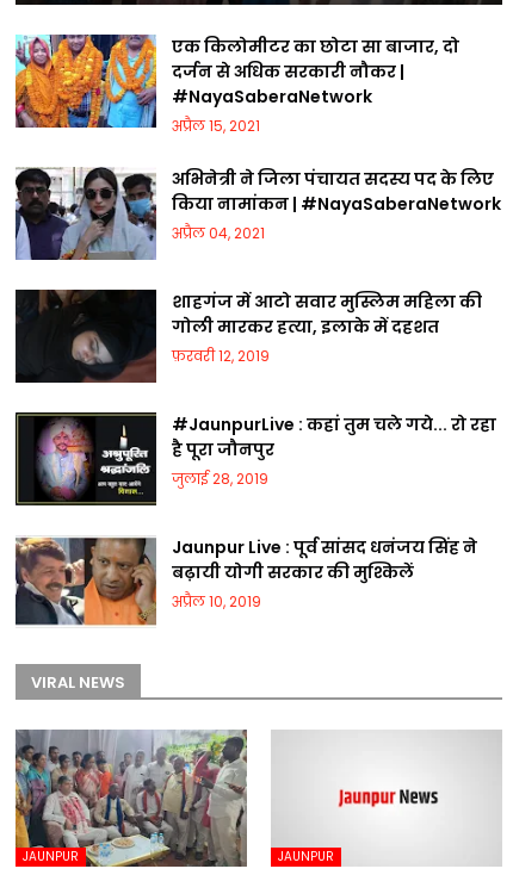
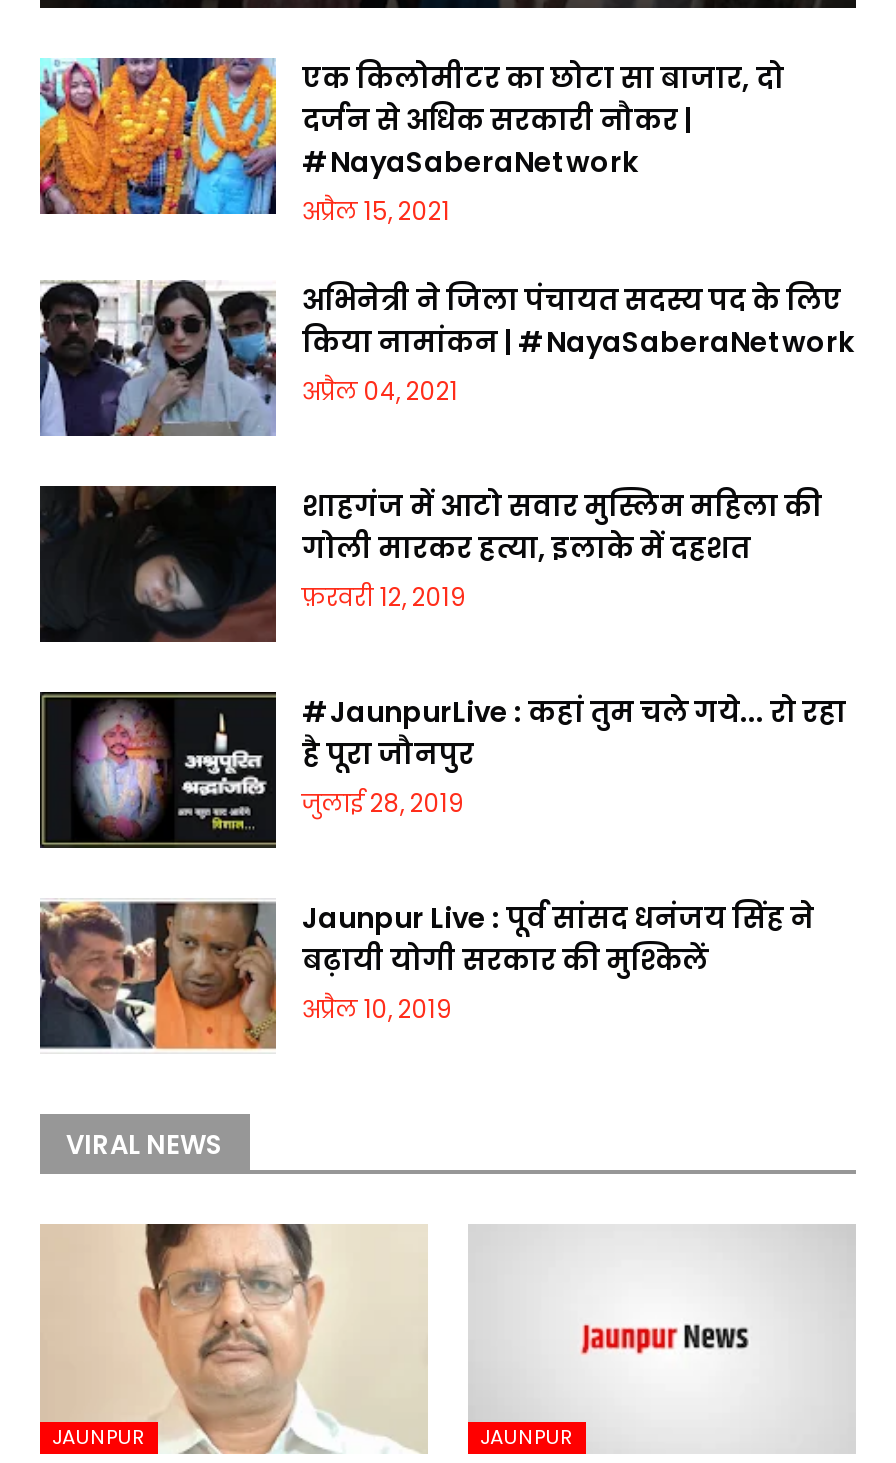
- [image]
+ [image]
